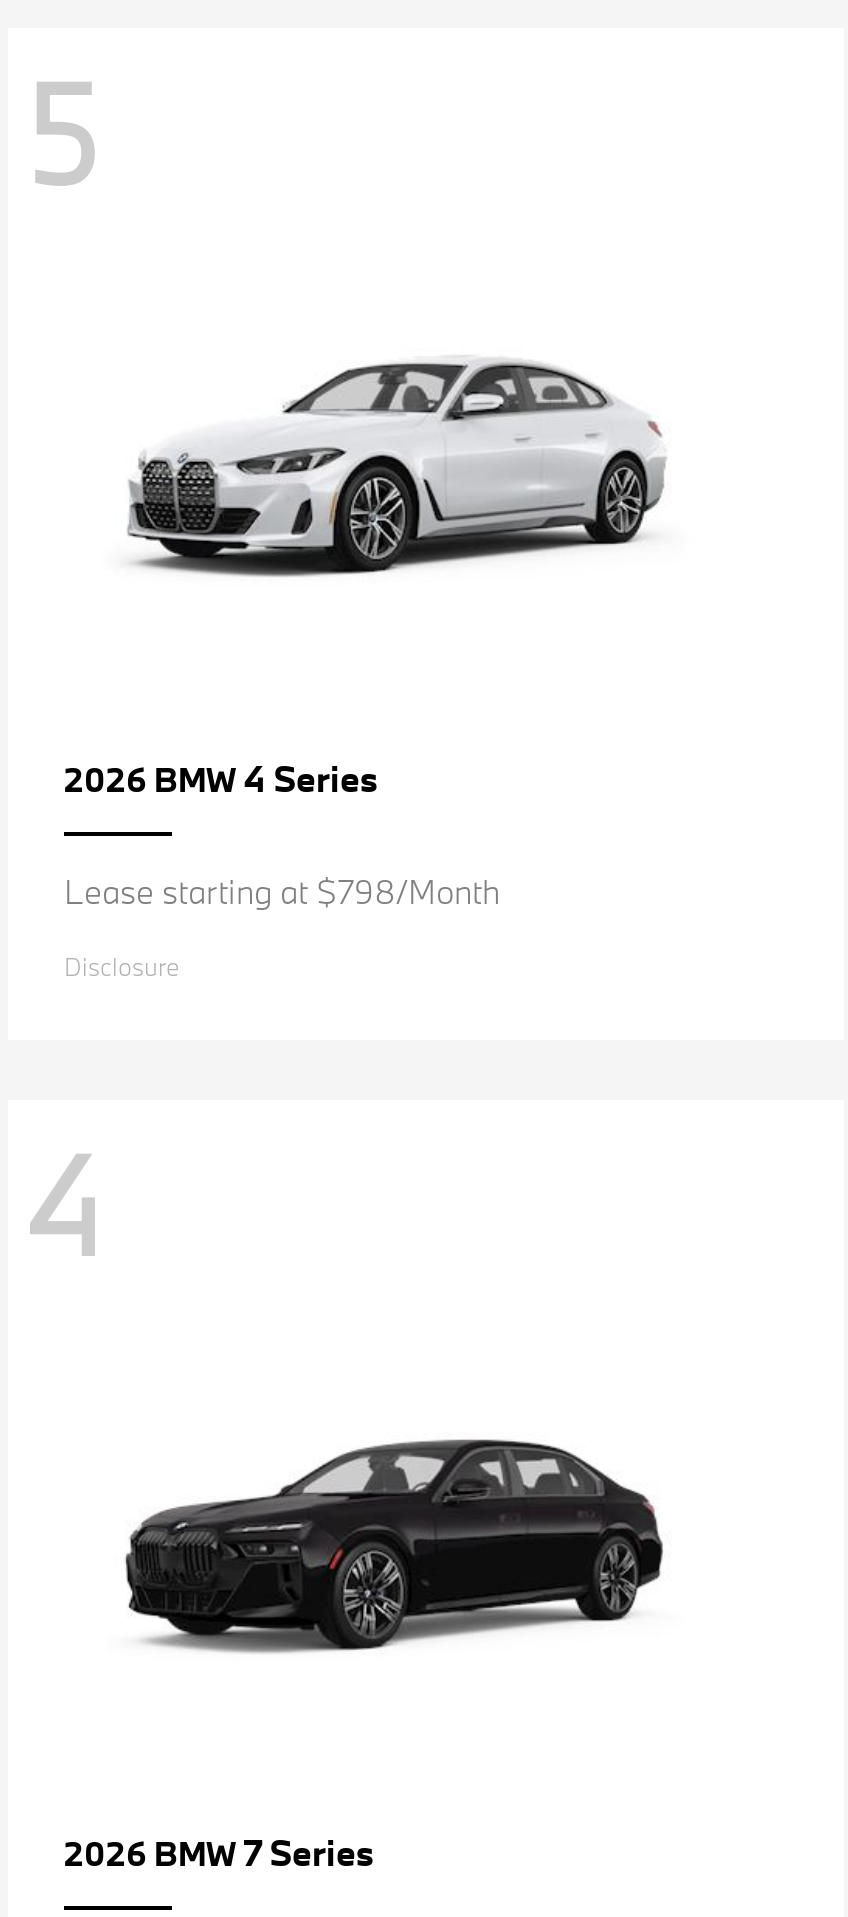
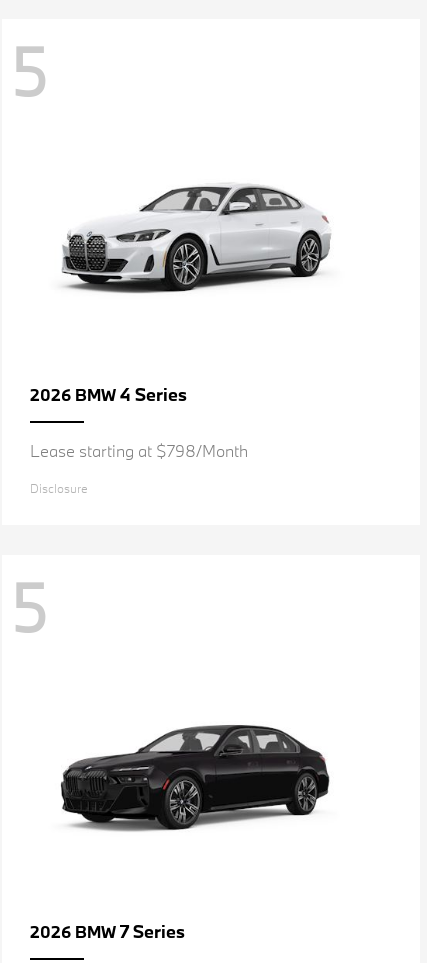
- 4
+ 5
